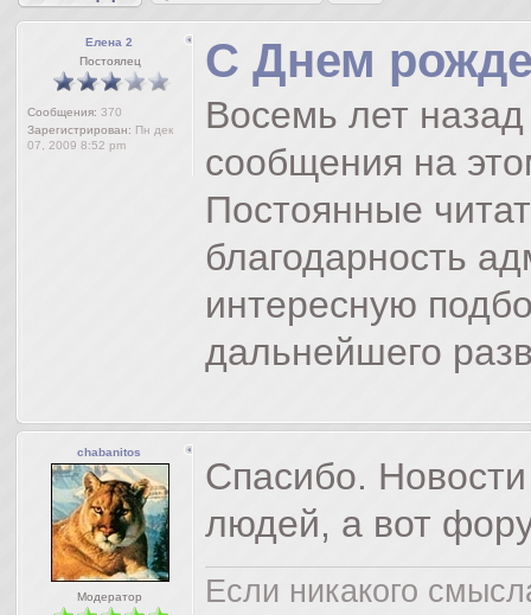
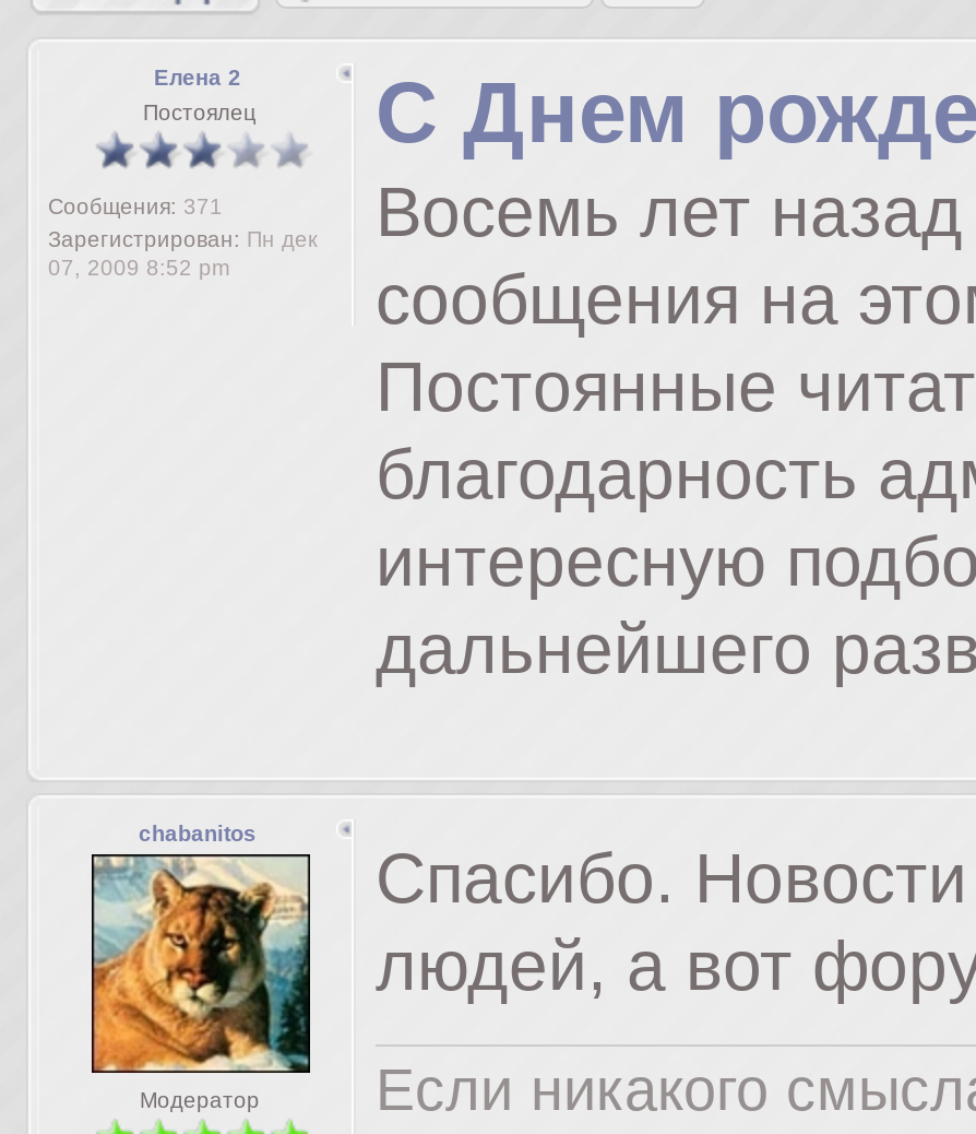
- Сообщения: 370
+ Сообщения: 371
